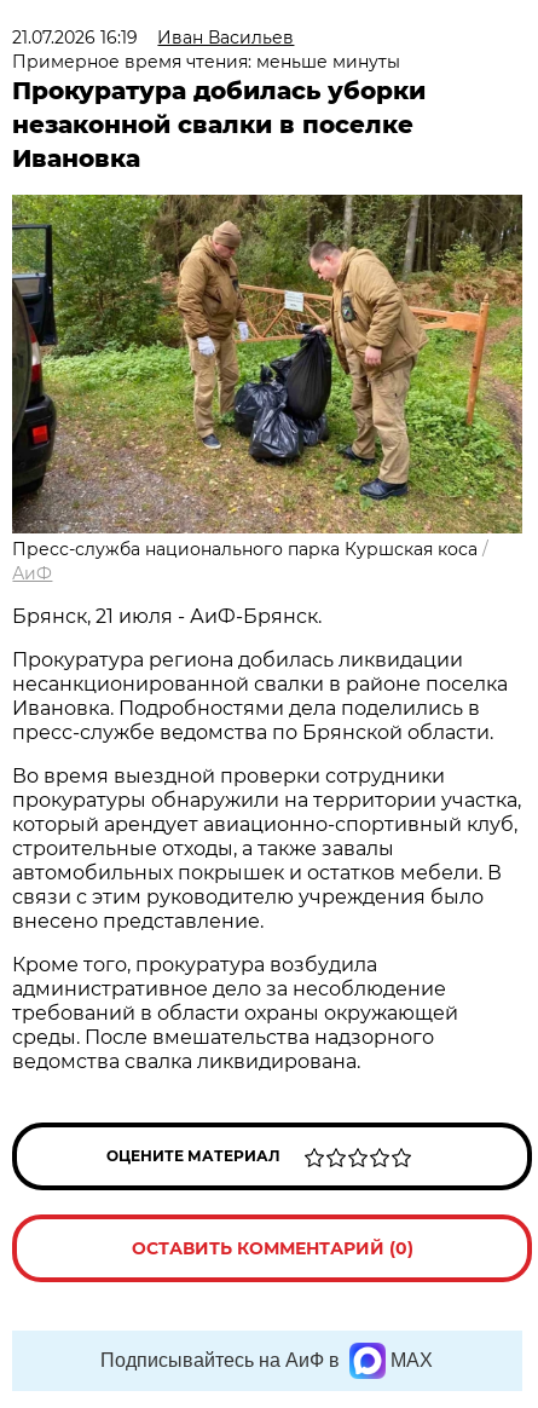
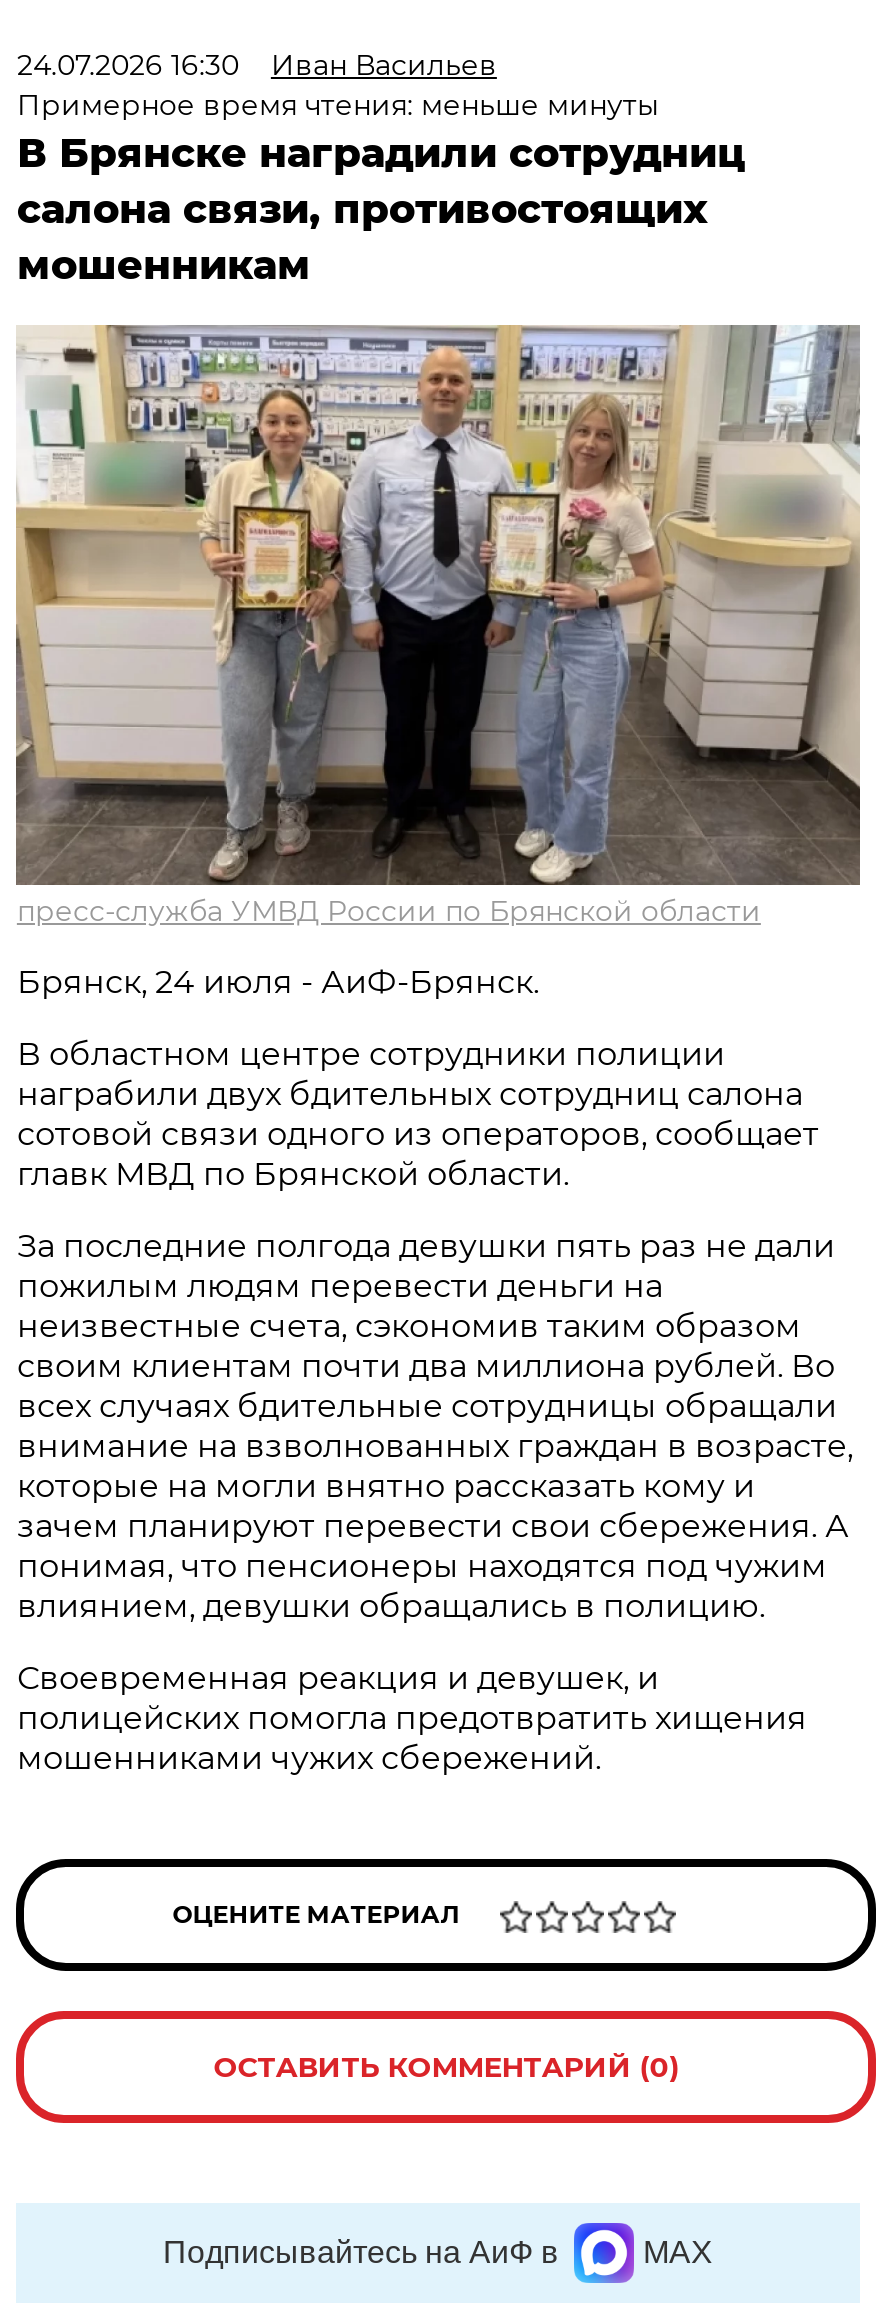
- 21.07.2026 16:19 Иван Васильев
+ 24.07.2026 16:30 Иван Васильев

- Прокуратура добилась уборки
- незаконной свалки в поселке
- Ивановка
+ В Брянске наградили сотрудниц
+ салона связи, противостоящих
+ мошенникам

- [image]
- Пресс-служба национального парка Куршская коса /
- АиФ
+ [image]
+ пресс-служба УМВД России по Брянской области

- Брянск, 21 июля - АиФ-Брянск.
+ Брянск, 24 июля - АиФ-Брянск.

- Прокуратура региона добилась ликвидации
- несанкционированной свалки в районе поселка
- Ивановка. Подробностями дела поделились в
- пресс-службе ведомства по Брянской области.
+ В областном центре сотрудники полиции
+ награбили двух бдительных сотрудниц салона
+ сотовой связи одного из операторов, сообщает
+ главк МВД по Брянской области.

- Во время выездной проверки сотрудники
- прокуратуры обнаружили на территории участка,
- который арендует авиационно-спортивный клуб,
- строительные отходы, а также завалы
- автомобильных покрышек и остатков мебели. В
- связи с этим руководителю учреждения было
- внесено представление.
+ За последние полгода девушки пять раз не дали
+ пожилым людям перевести деньги на
+ неизвестные счета, сэкономив таким образом
+ своим клиентам почти два миллиона рублей. Во
+ всех случаях бдительные сотрудницы обращали
+ внимание на взволнованных граждан в возрасте,
+ которые на могли внятно рассказать кому и
+ зачем планируют перевести свои сбережения. А
+ понимая, что пенсионеры находятся под чужим
+ влиянием, девушки обращались в полицию.

- Кроме того, прокуратура возбудила
- административное дело за несоблюдение
- требований в области охраны окружающей
- среды. После вмешательства надзорного
- ведомства свалка ликвидирована.
+ Своевременная реакция и девушек, и
+ полицейских помогла предотвратить хищения
+ мошенниками чужих сбережений.
